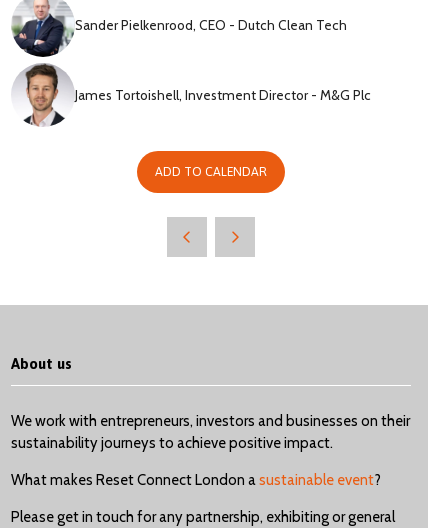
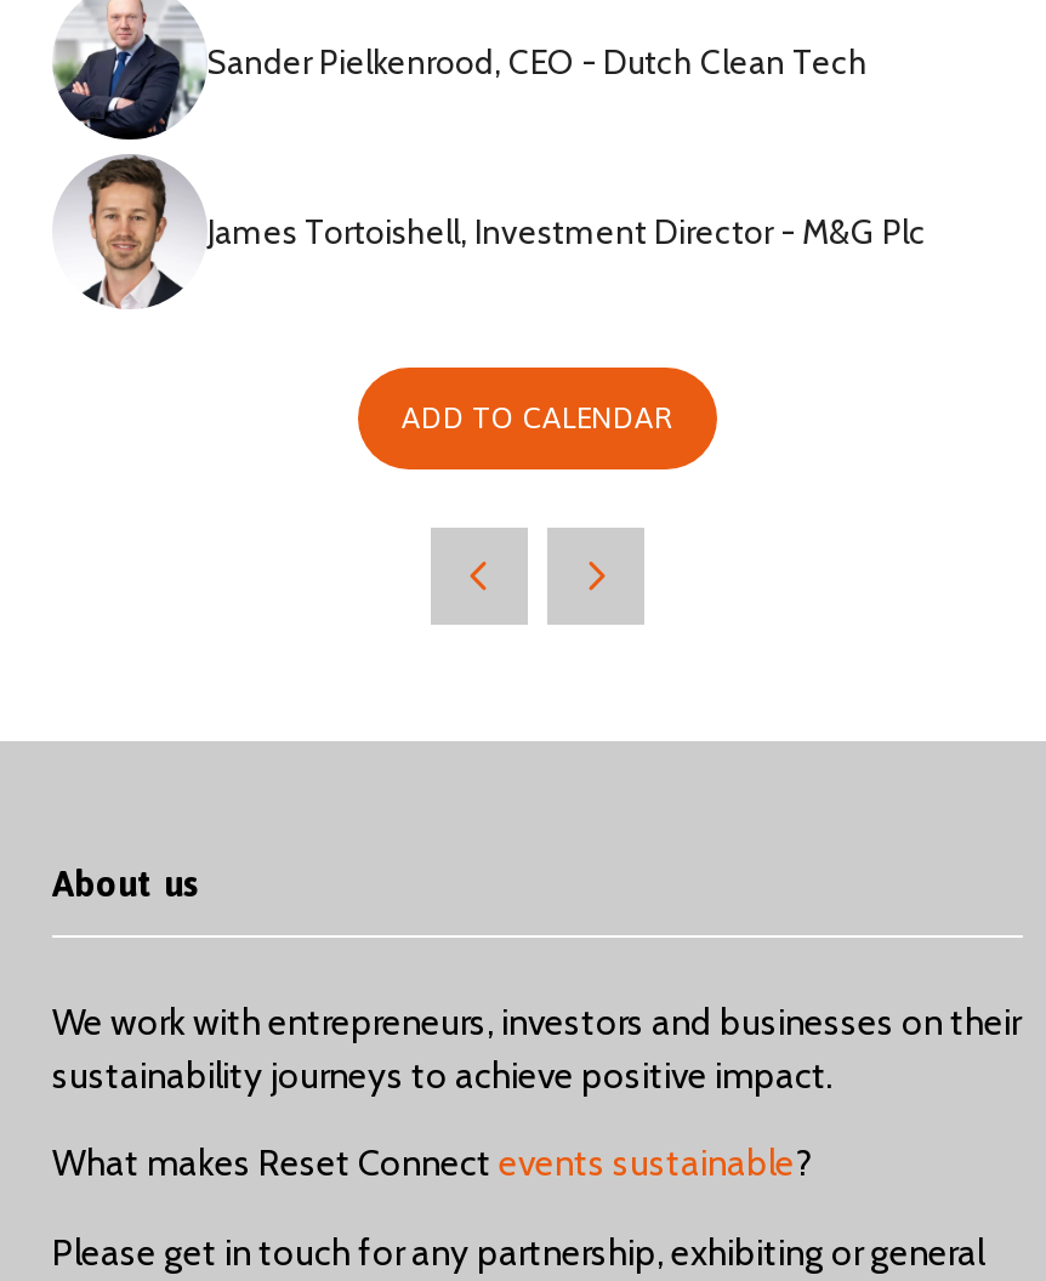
- What makes Reset Connect London a sustainable event?
+ What makes Reset Connect events sustainable?
